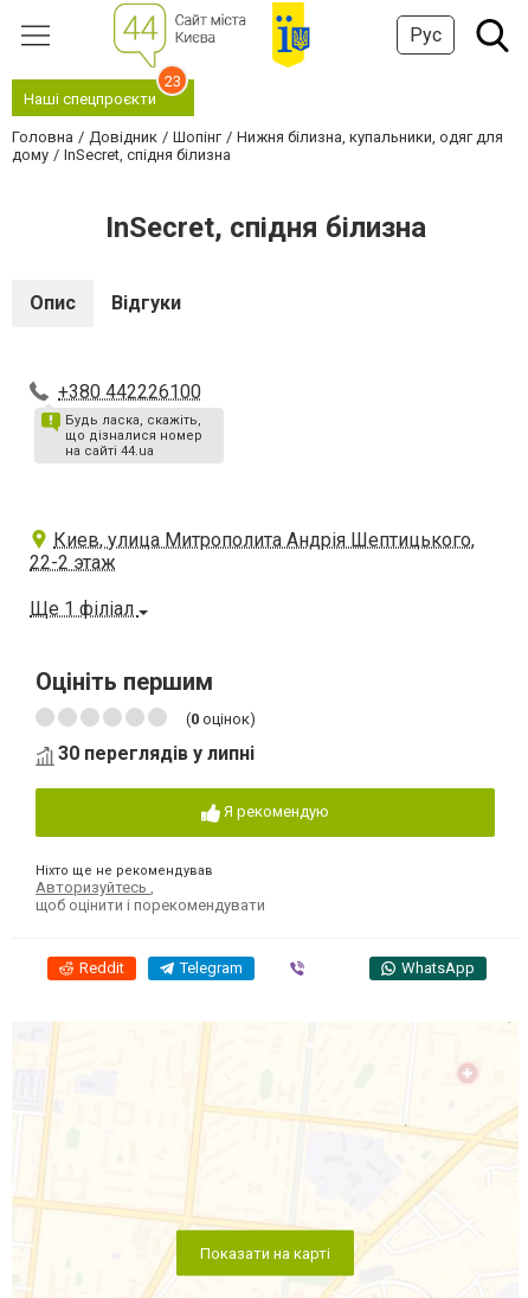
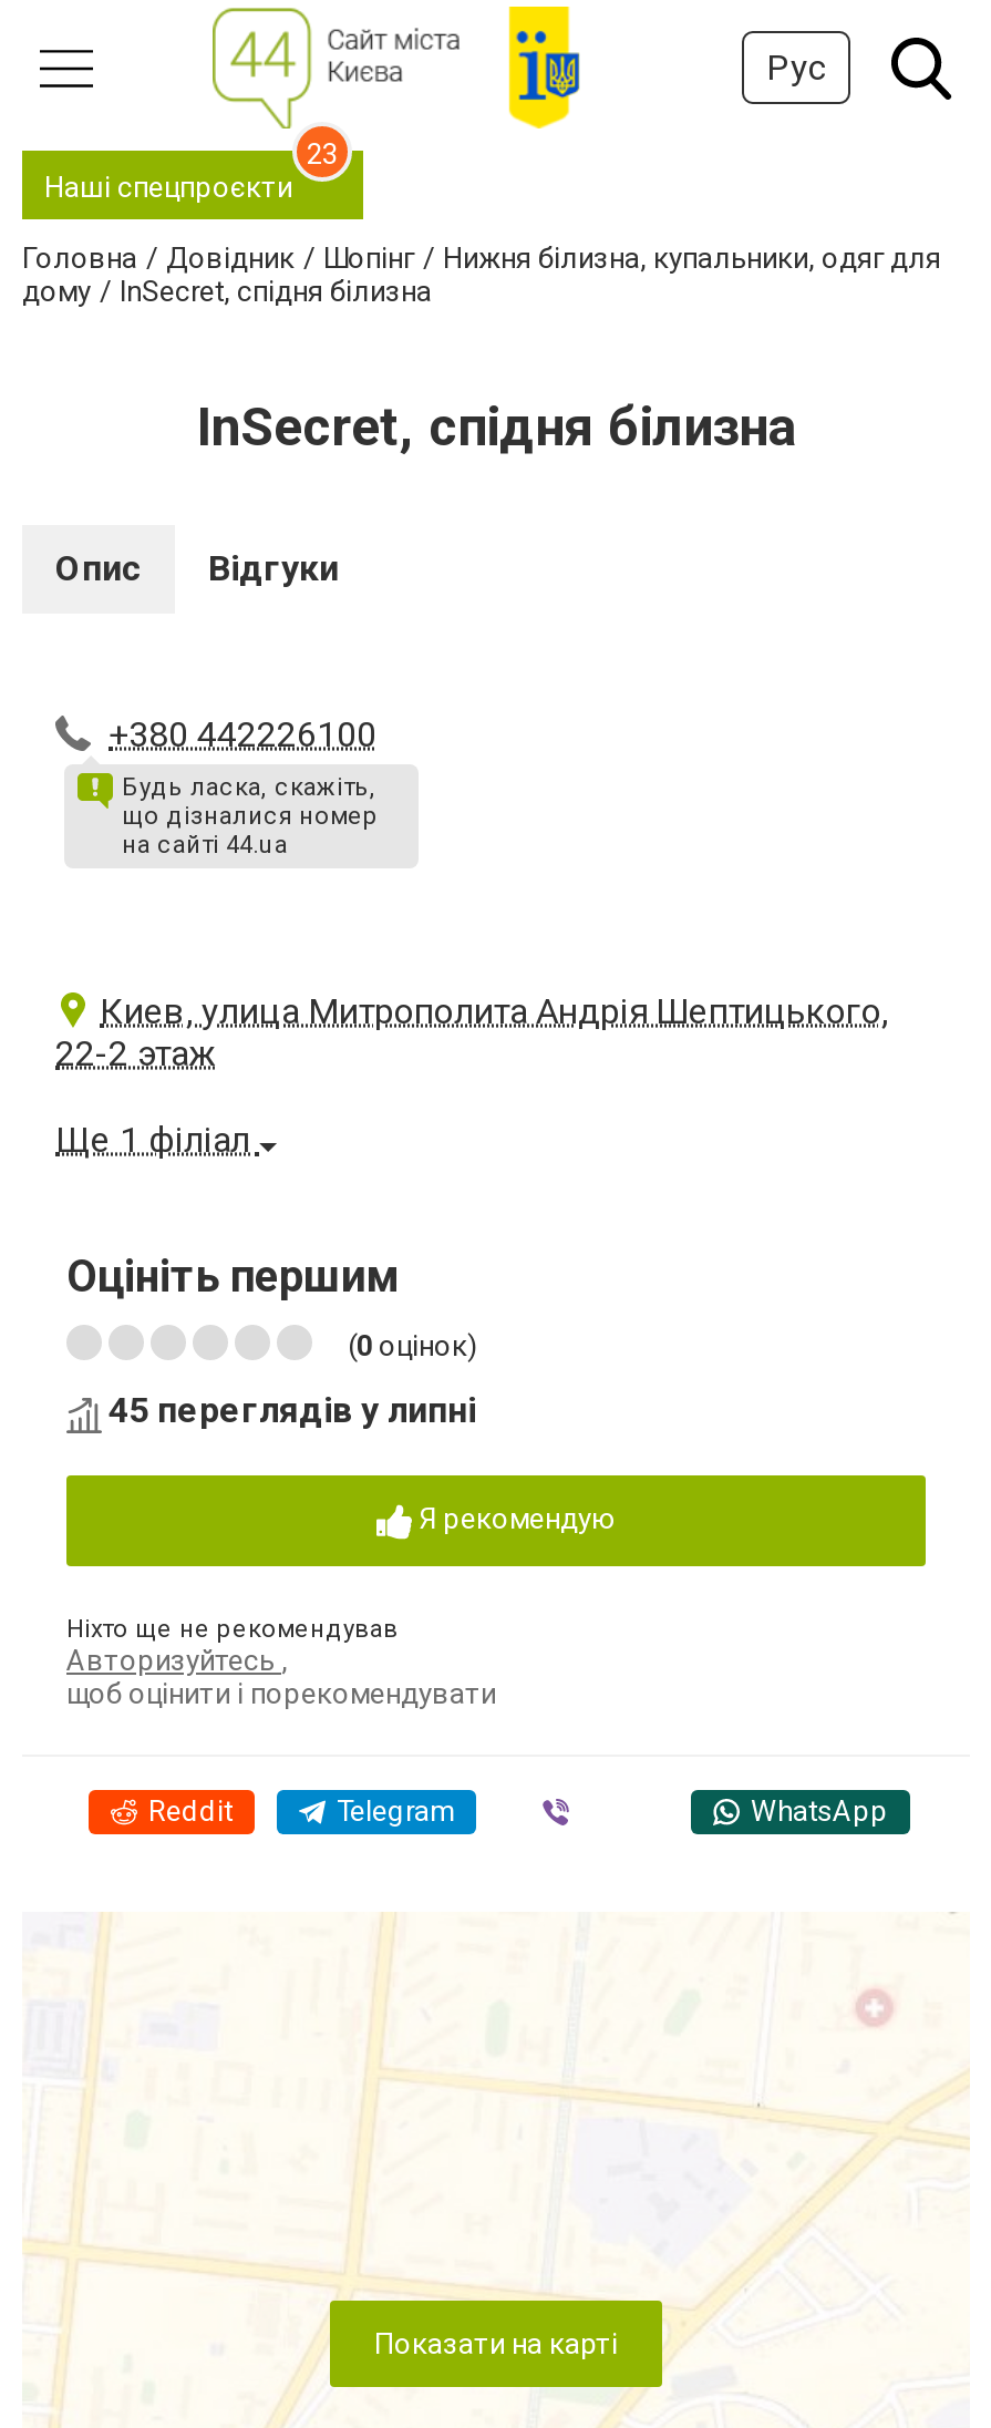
- 30 переглядів у липні
+ 45 переглядів у липні
